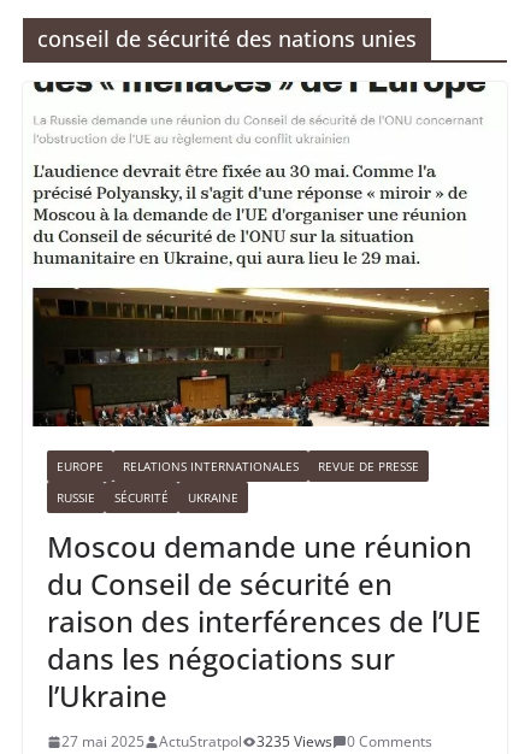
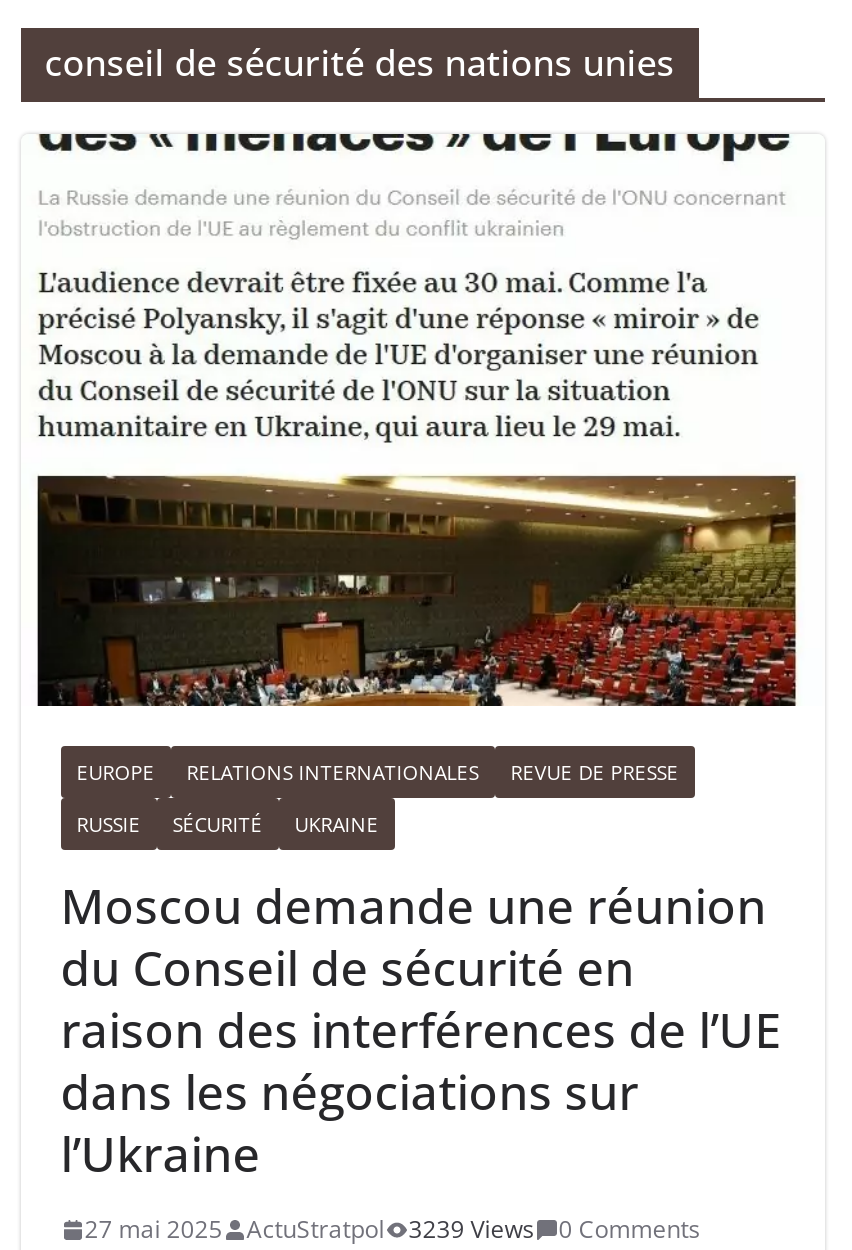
- 27 mai 2025 ActuStratpol 3235 Views 0 Comments
+ 27 mai 2025 ActuStratpol 3239 Views 0 Comments
